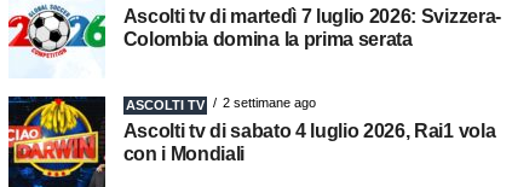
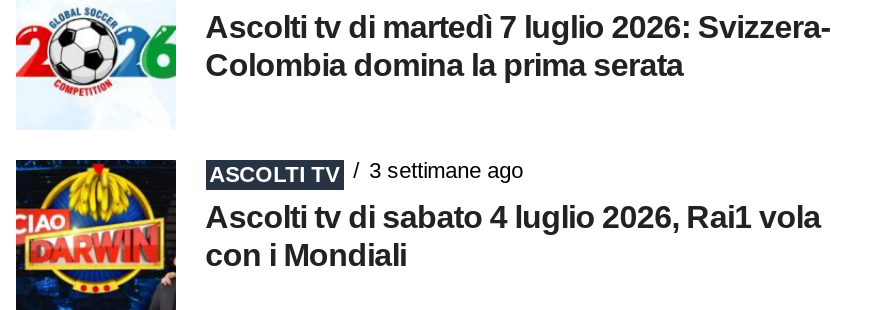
- 2 settimane ago
+ 3 settimane ago
